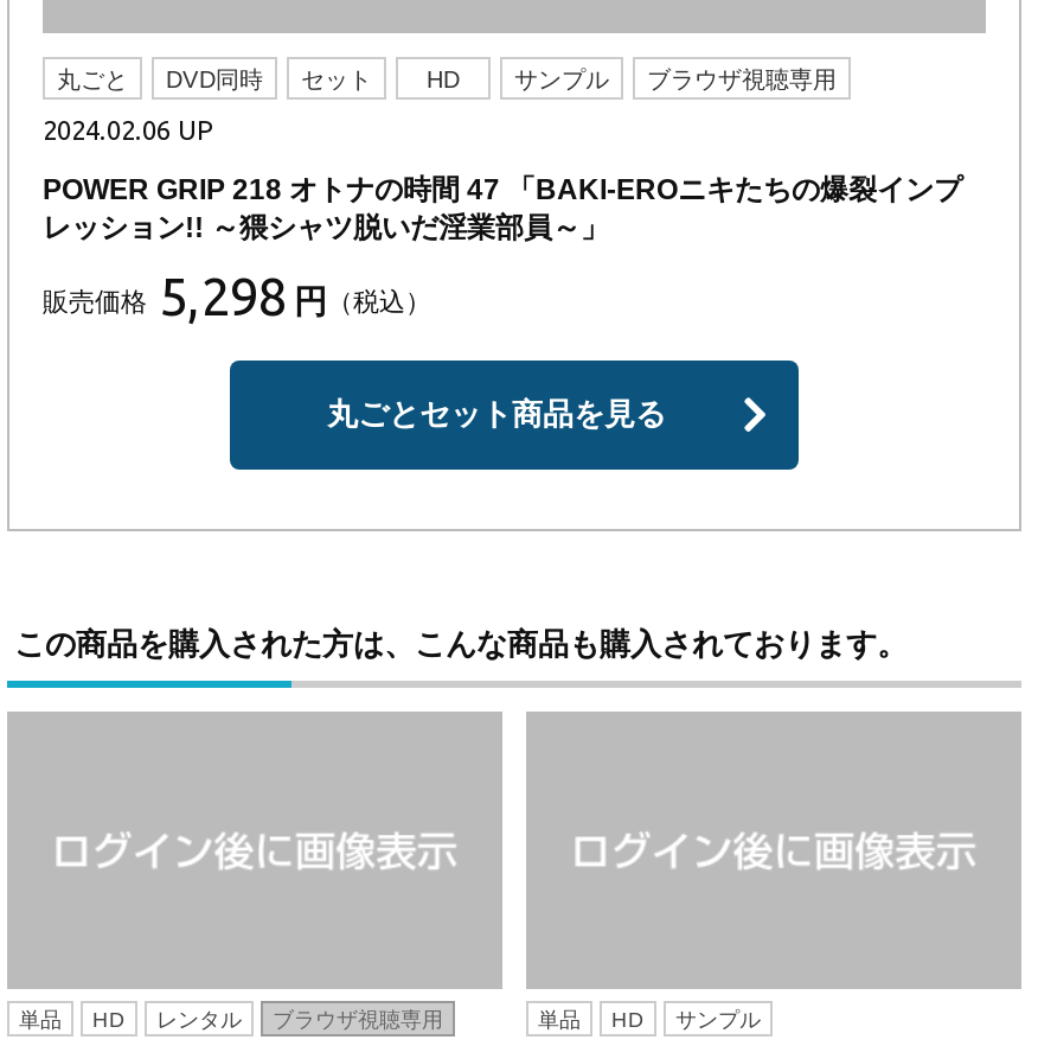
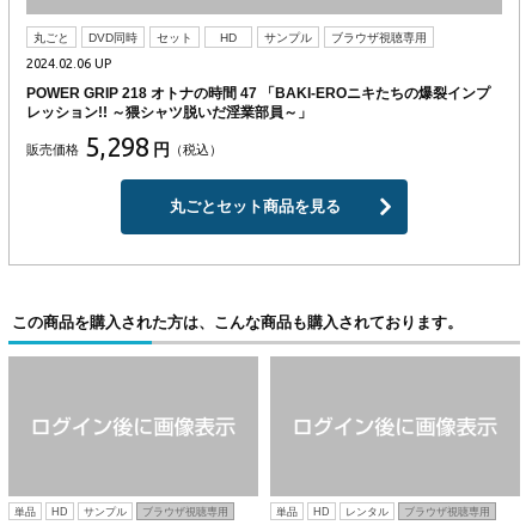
- レンタル
+ サンプル

- サンプル
+ レンタル
+ ブラウザ視聴専用
